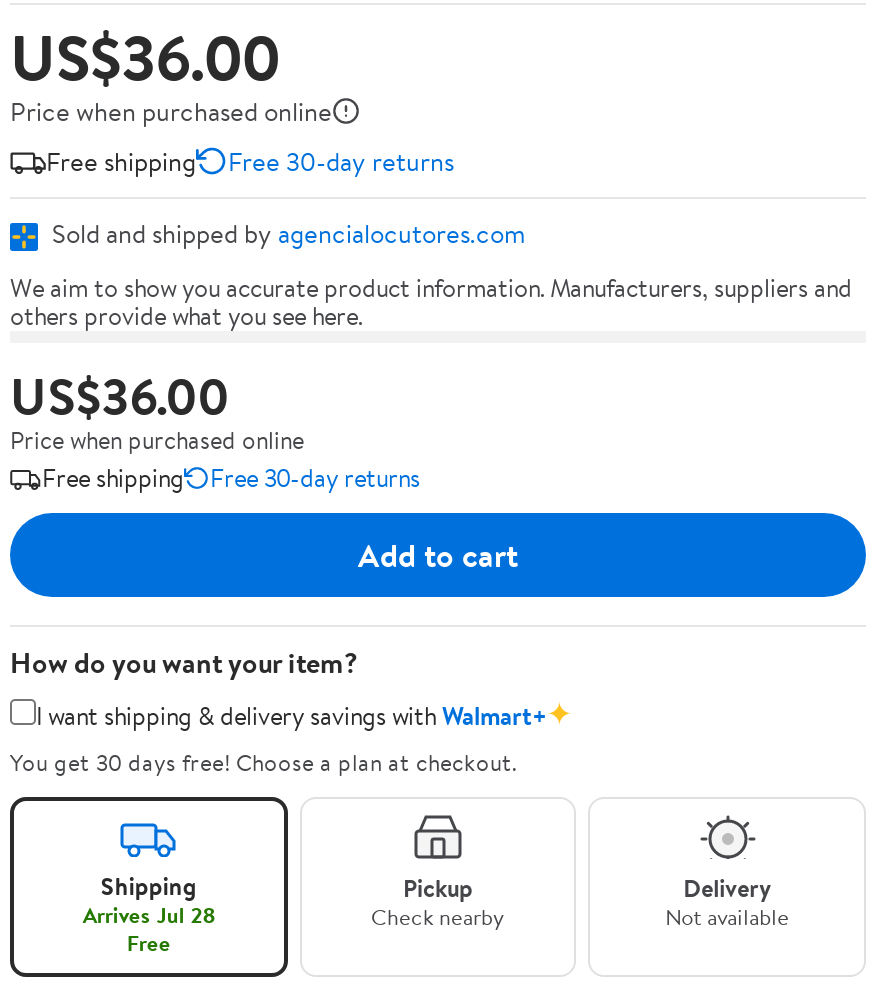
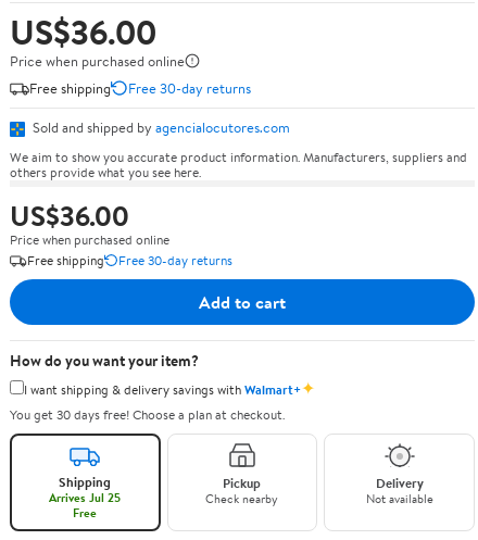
- Arrives Jul 28
+ Arrives Jul 25
